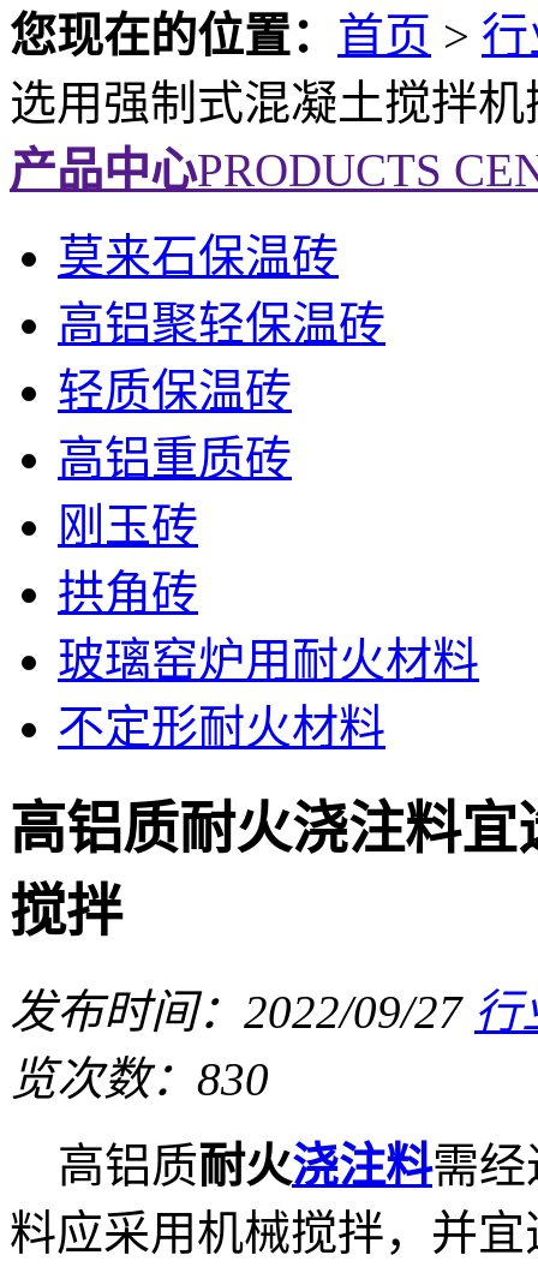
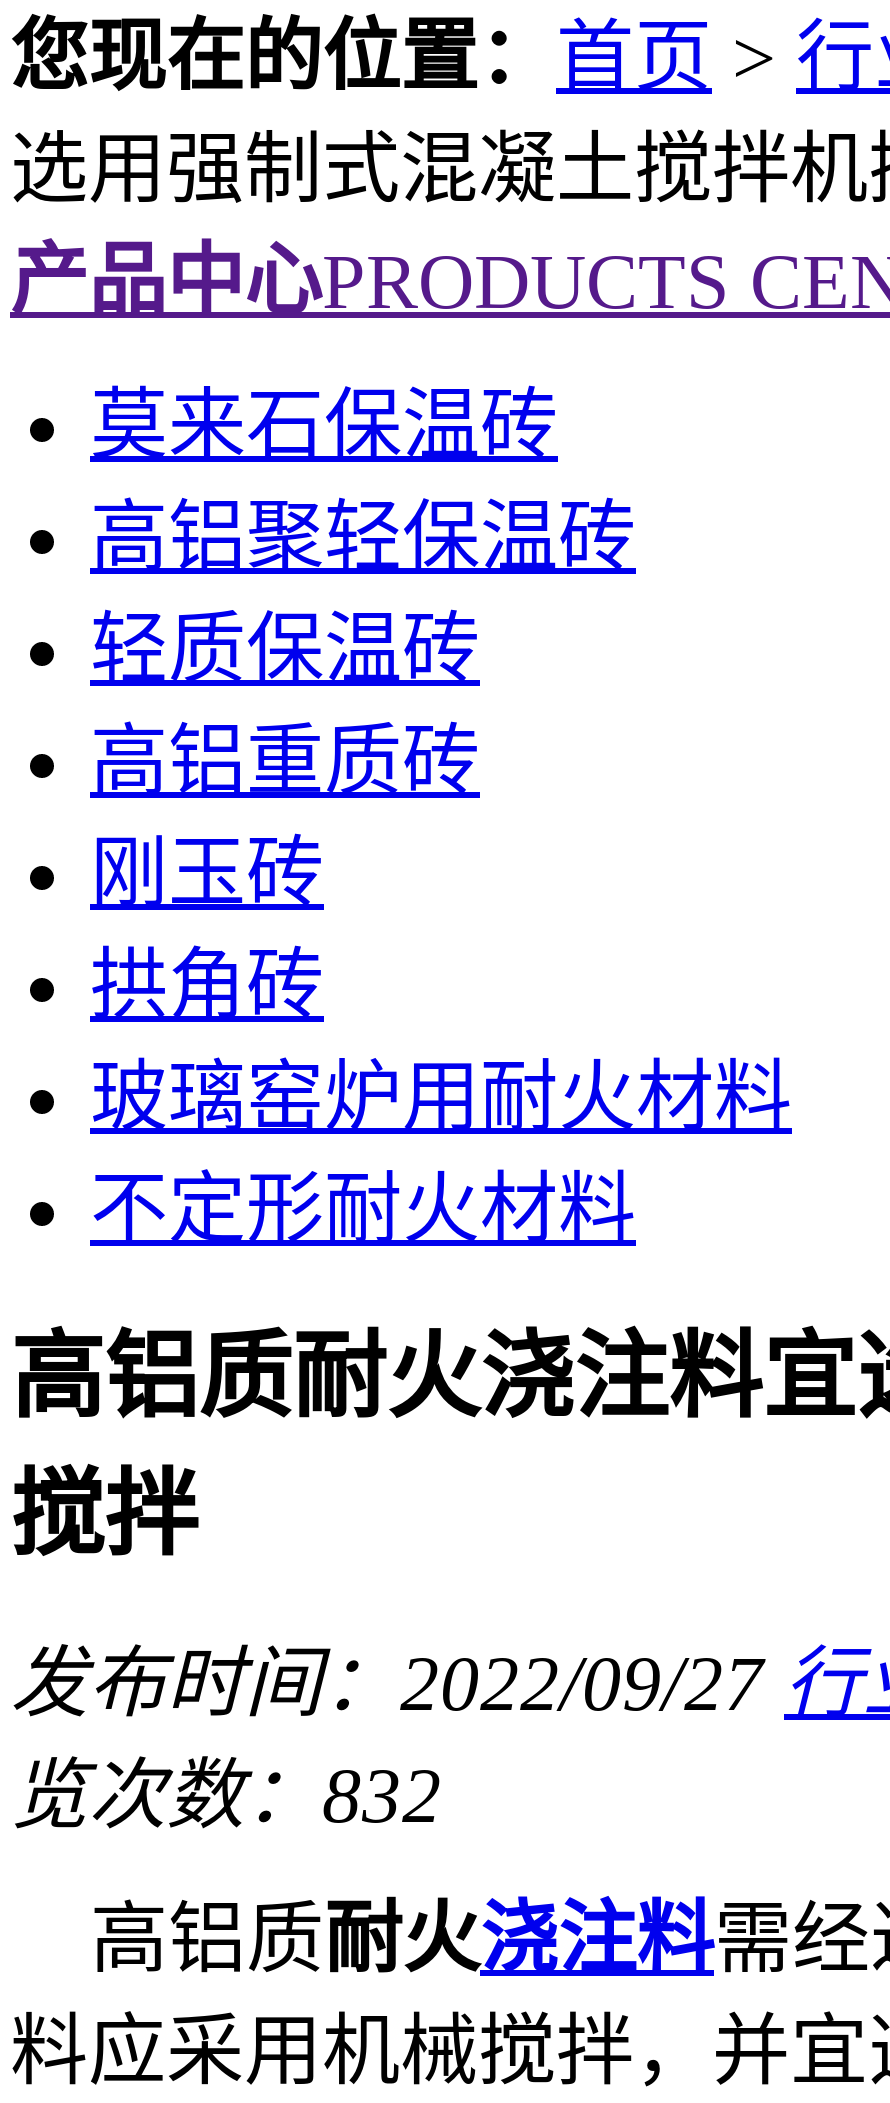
- 览次数：830
+ 览次数：832
